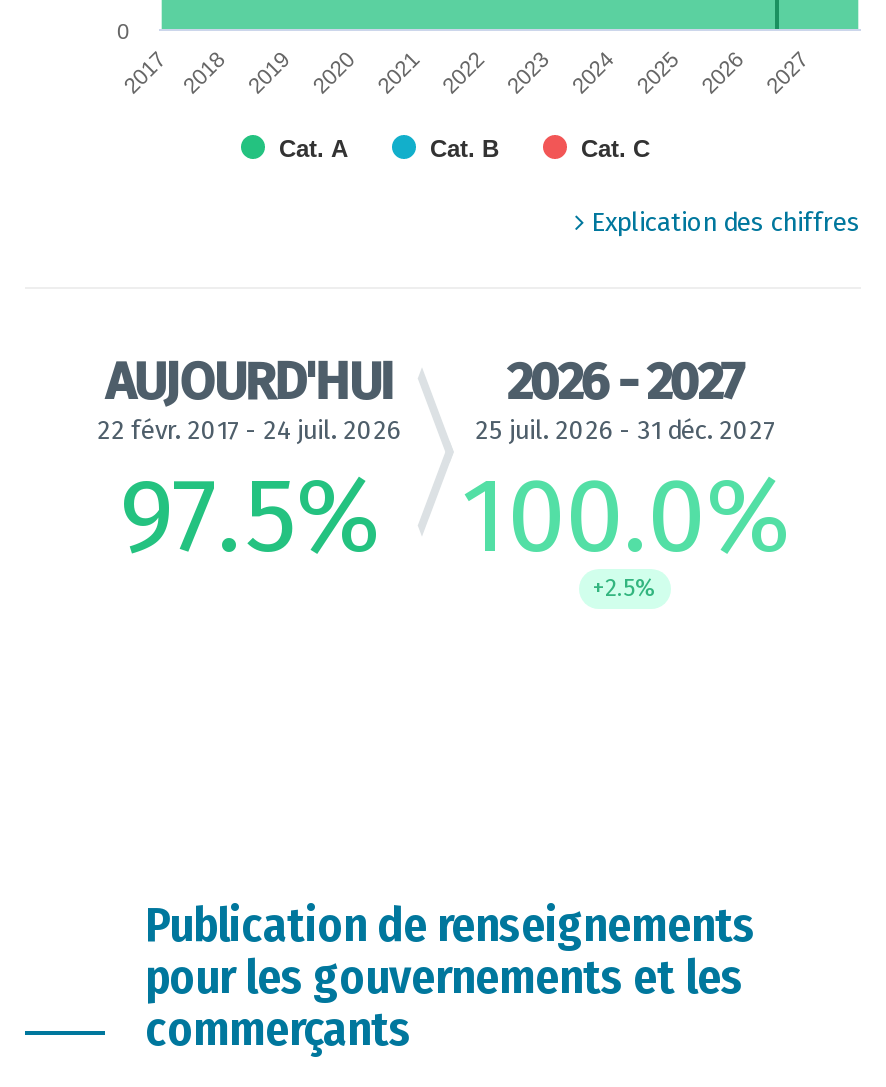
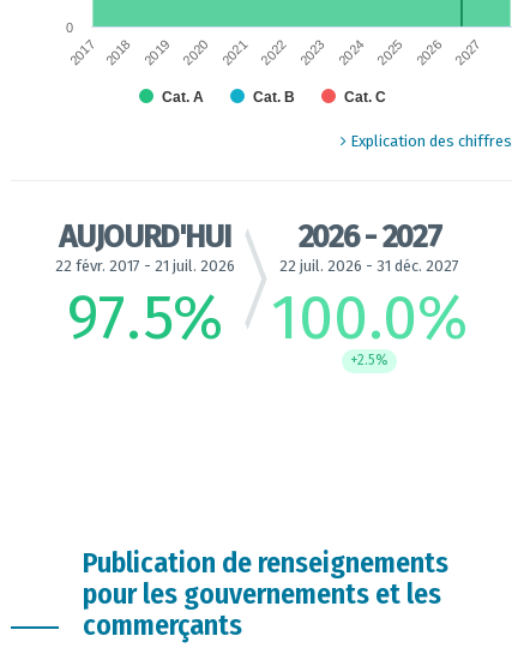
- 22 févr. 2017 - 24 juil. 2026
+ 22 févr. 2017 - 21 juil. 2026

- 25 juil. 2026 - 31 déc. 2027
+ 22 juil. 2026 - 31 déc. 2027
